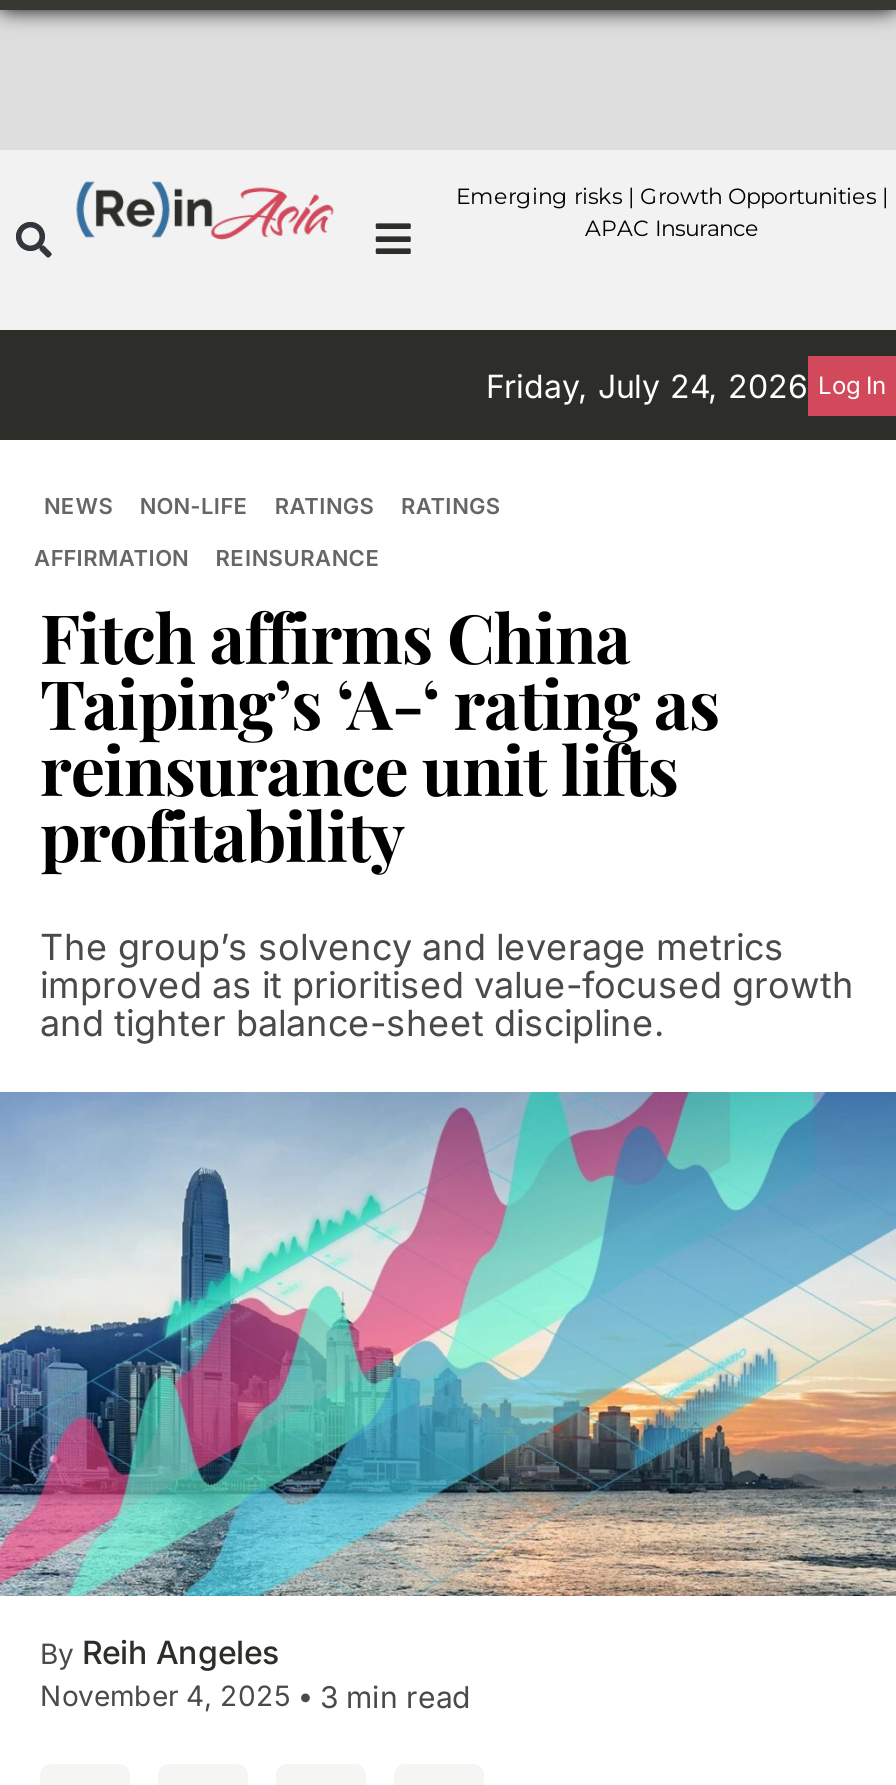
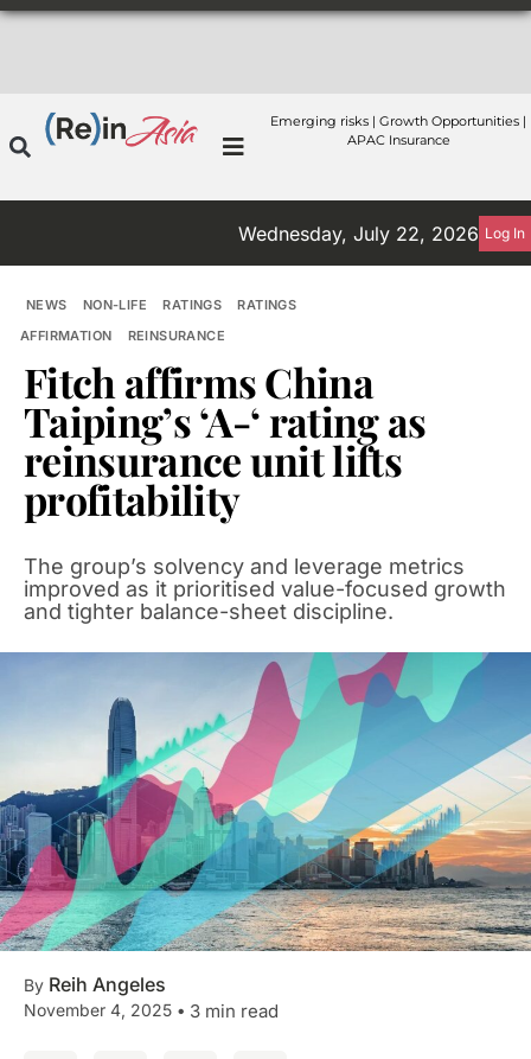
- Friday, July 24, 2026 Log In
+ Wednesday, July 22, 2026 Log In
